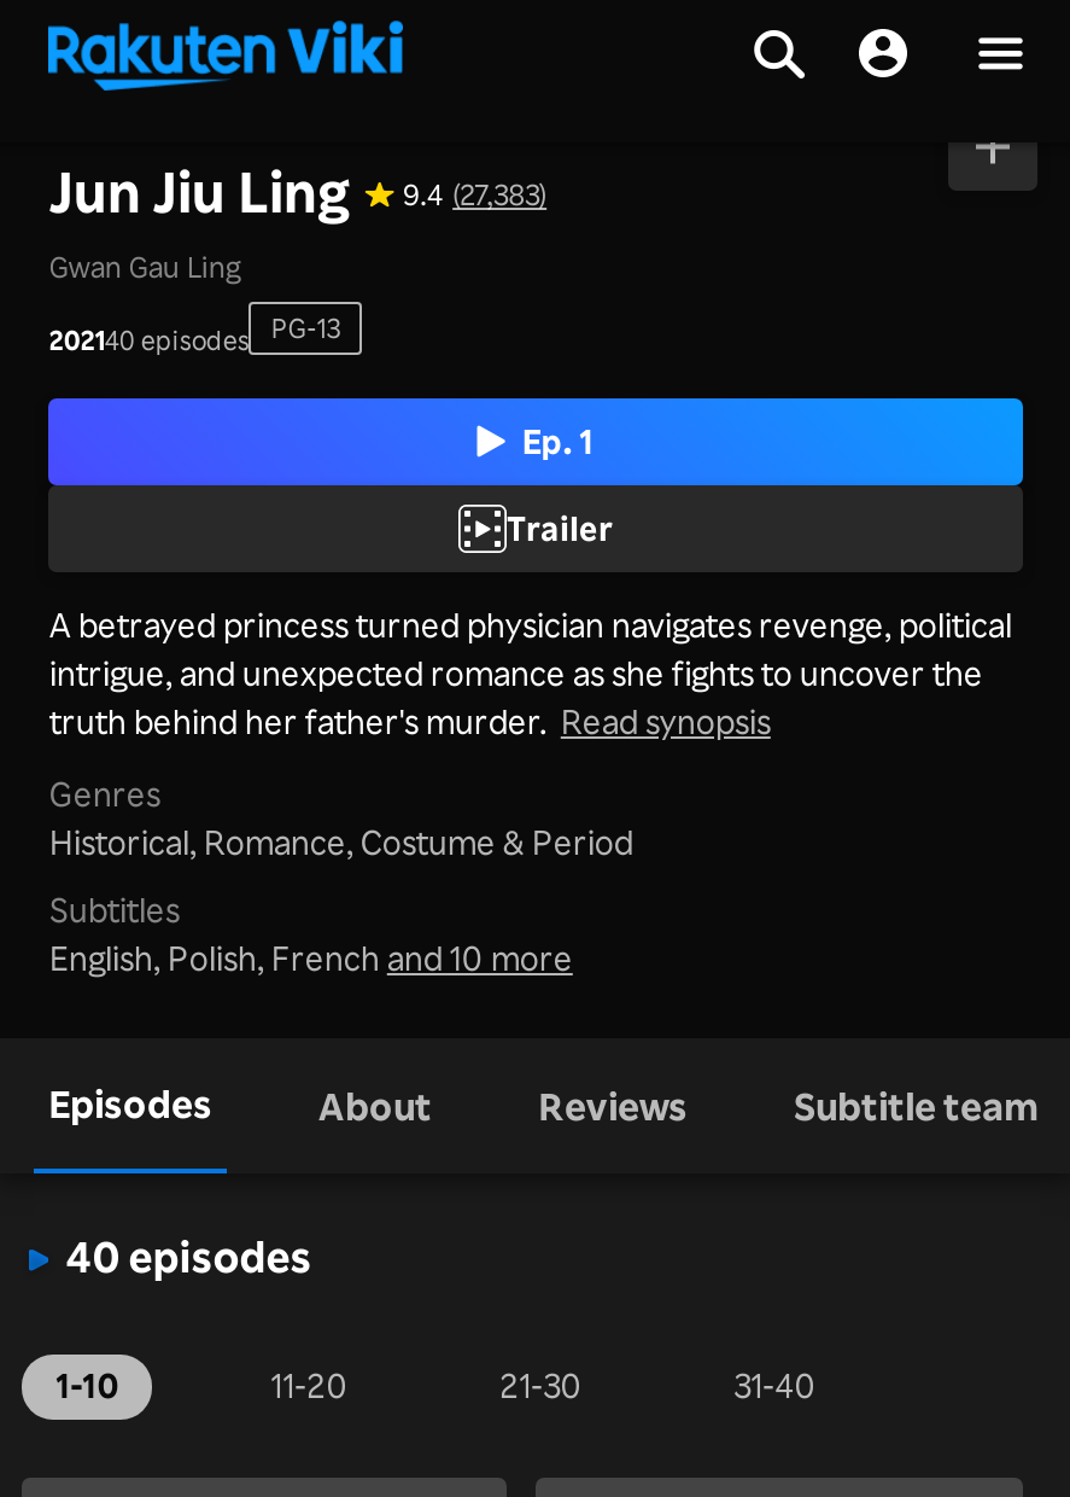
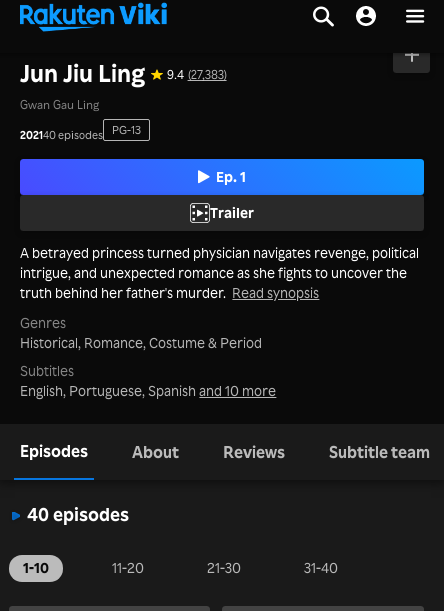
- English, Polish, French and 10 more
+ English, Portuguese, Spanish and 10 more
